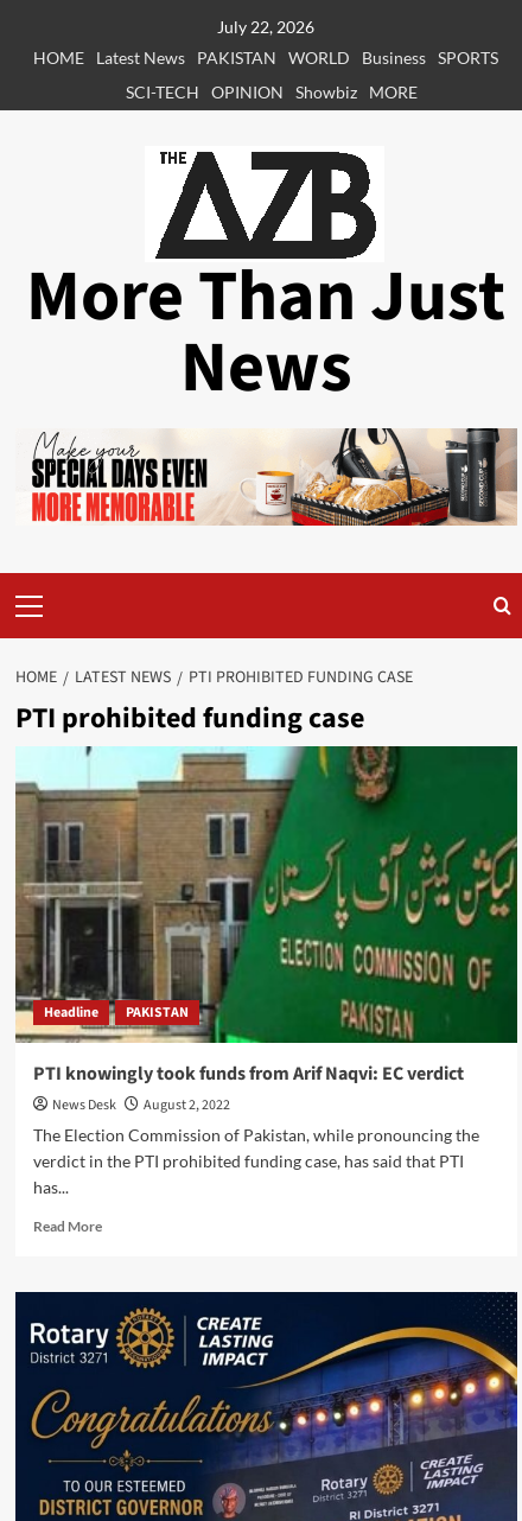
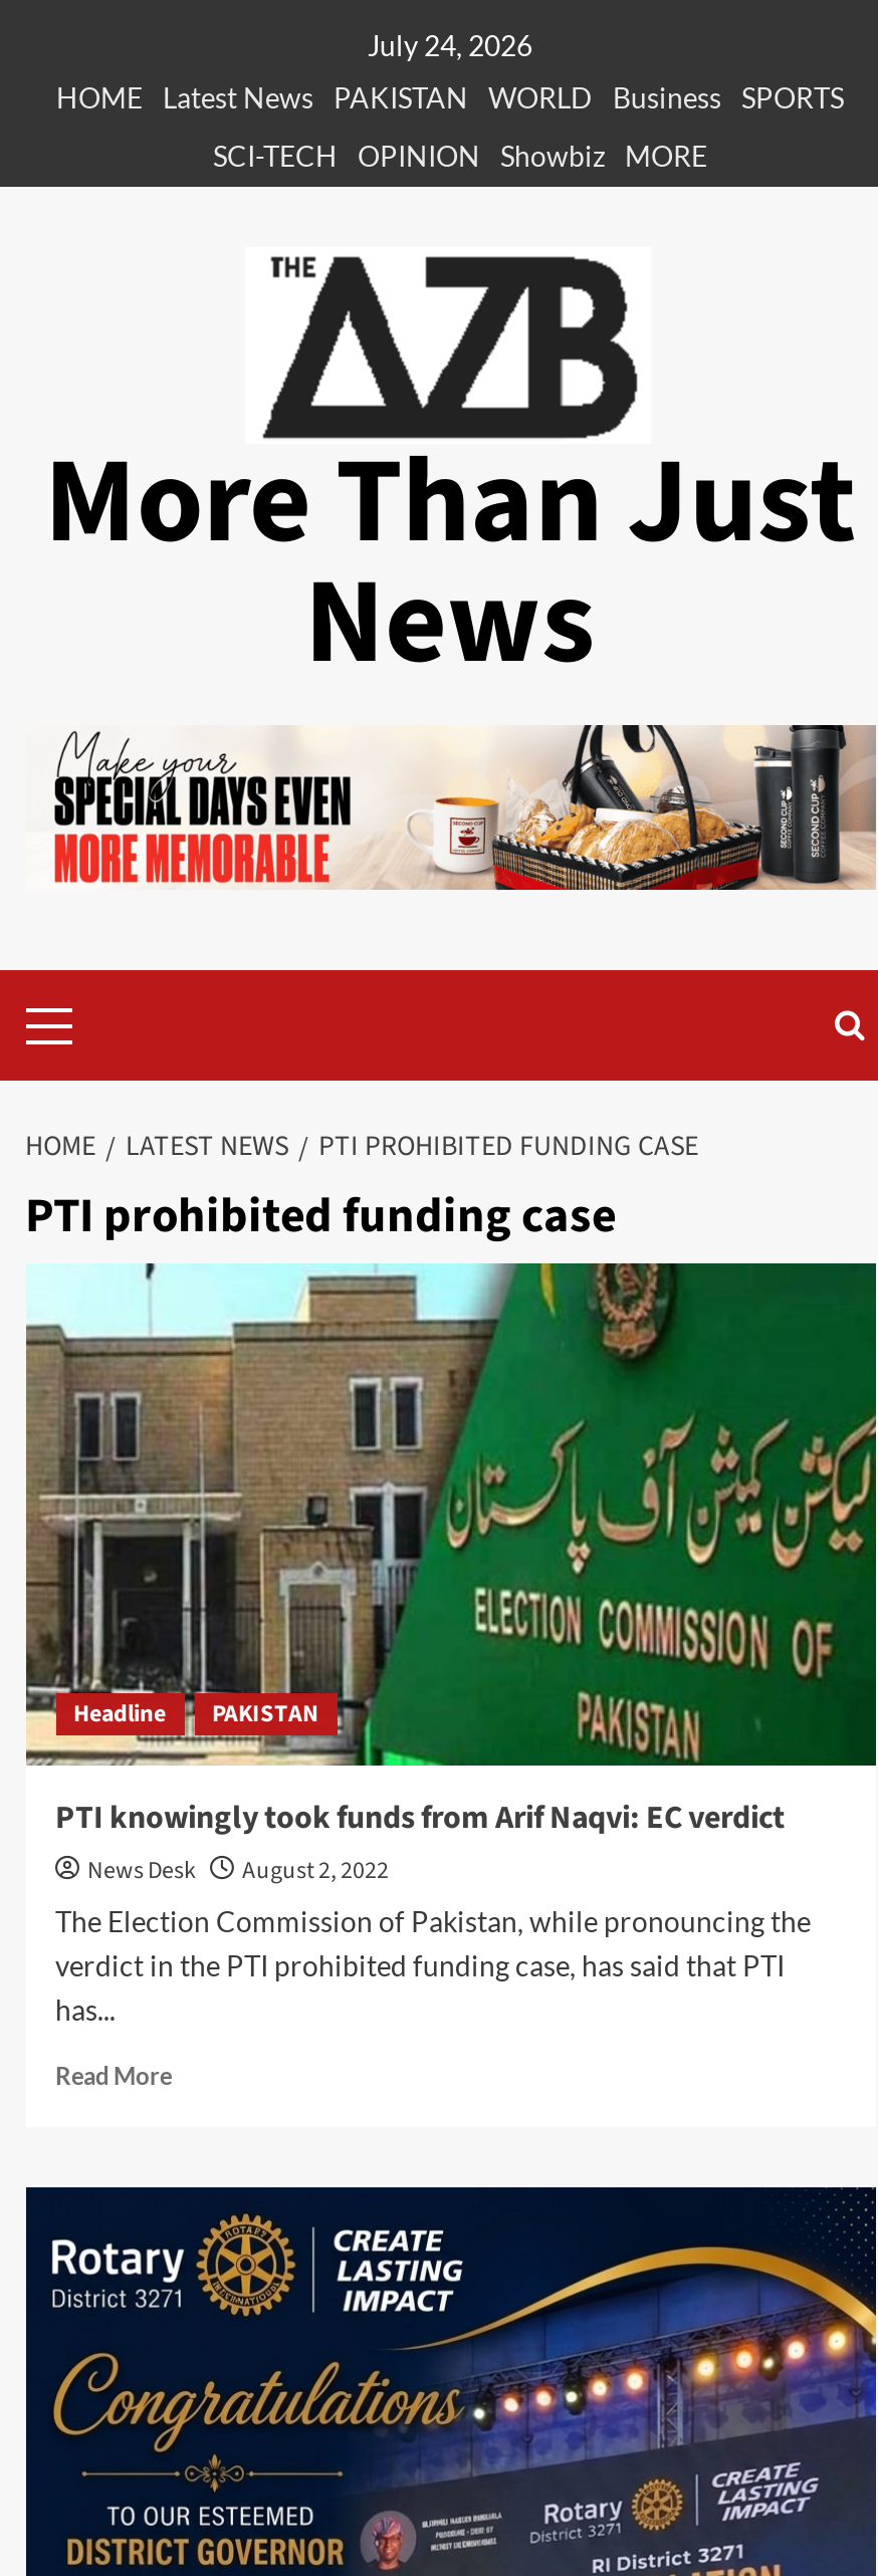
- July 22, 2026
+ July 24, 2026
